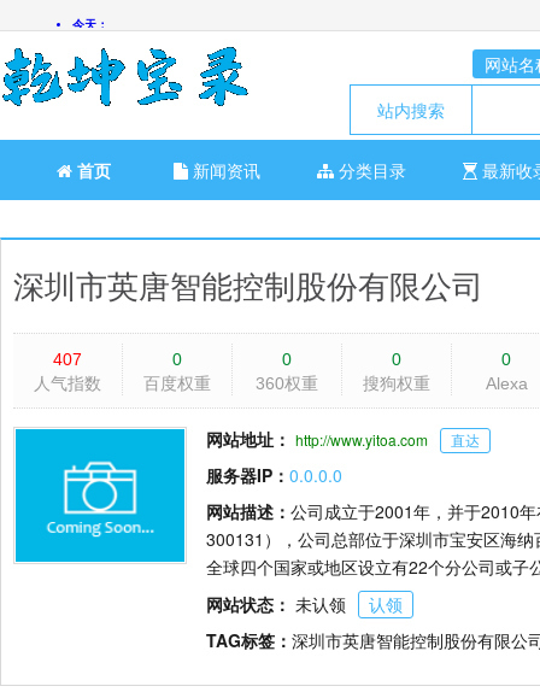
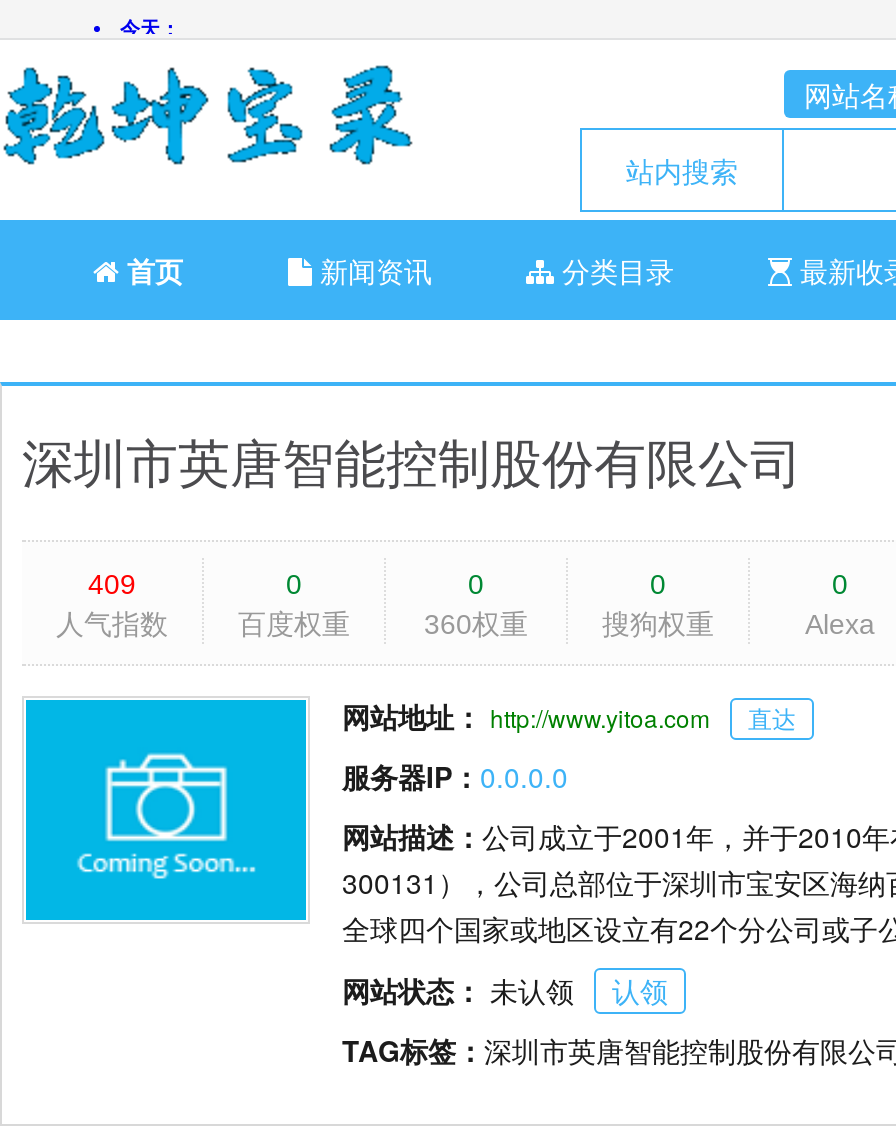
- 407
+ 409
